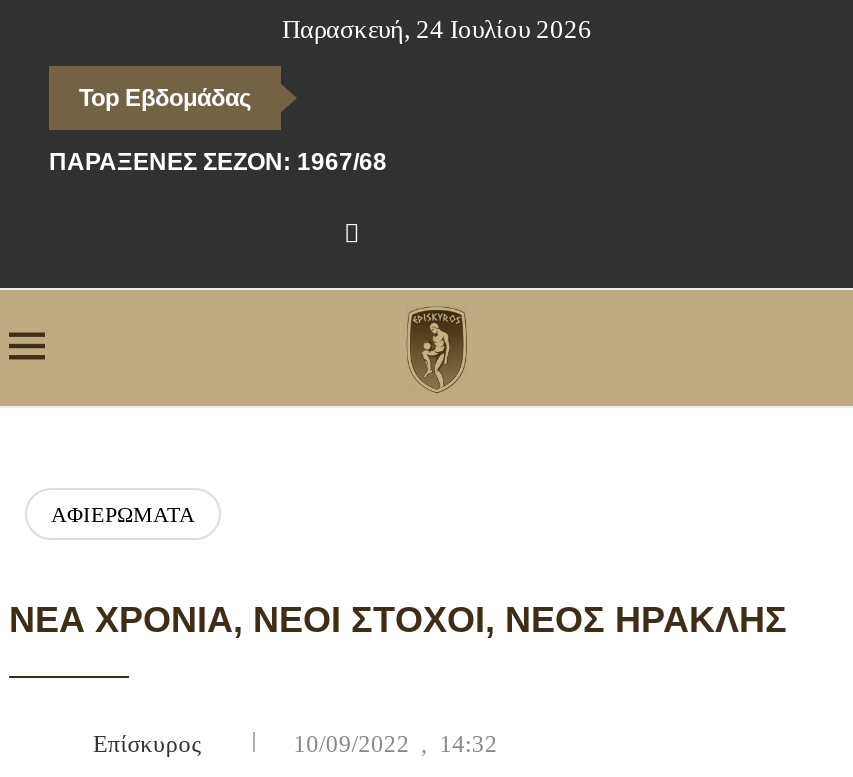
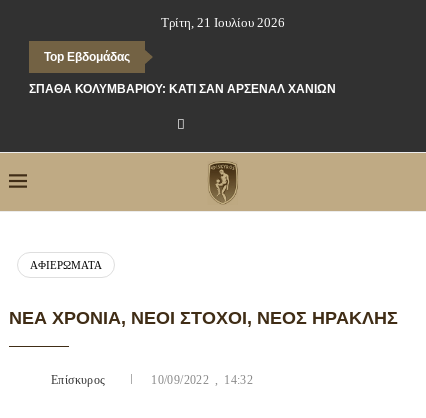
- Παρασκευή, 24 Ιουλίου 2026
+ Τρίτη, 21 Ιουλίου 2026

- ΠΑΡΆΞΕΝΕΣ ΣΕΖΌΝ: 1967/68
+ ΣΠΆΘΑ ΚΟΛΥΜΒΑΡΊΟΥ: ΚΆΤΙ ΣΑΝ ΆΡΣΕΝΑΛ ΧΑΝΊΩΝ
